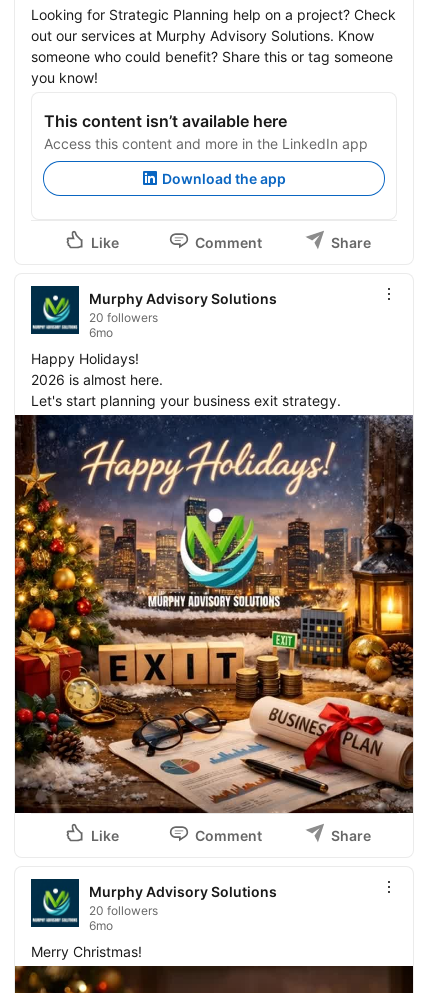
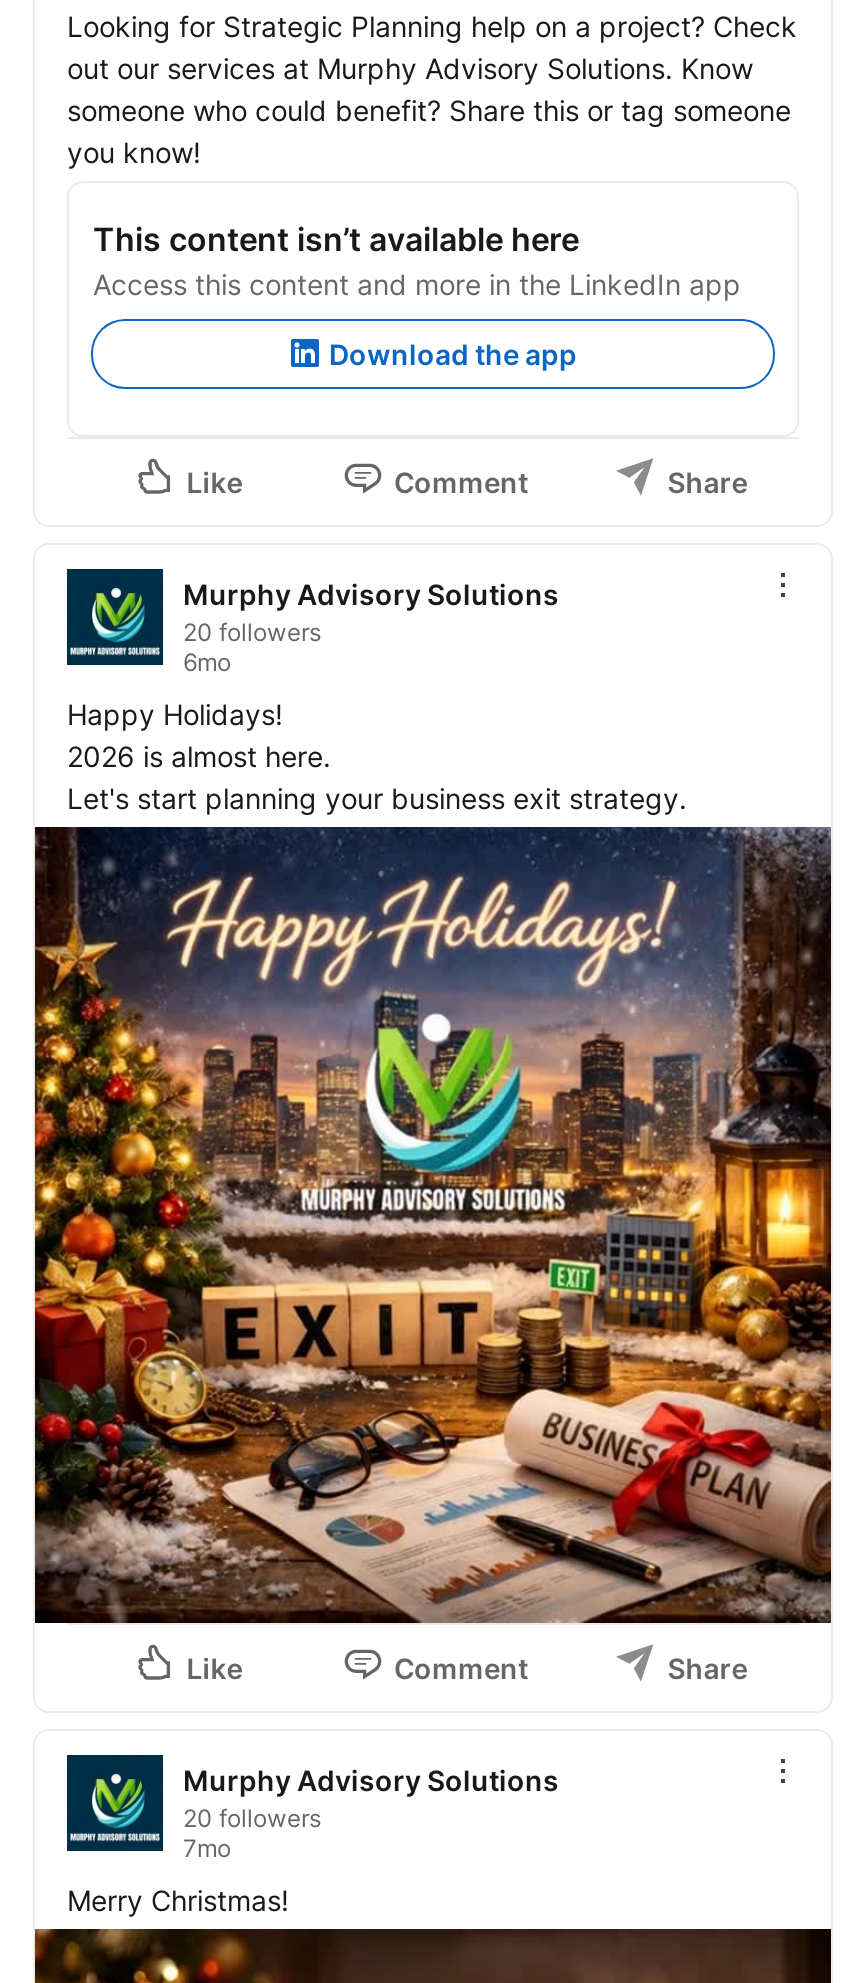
- 6mo
+ 7mo
